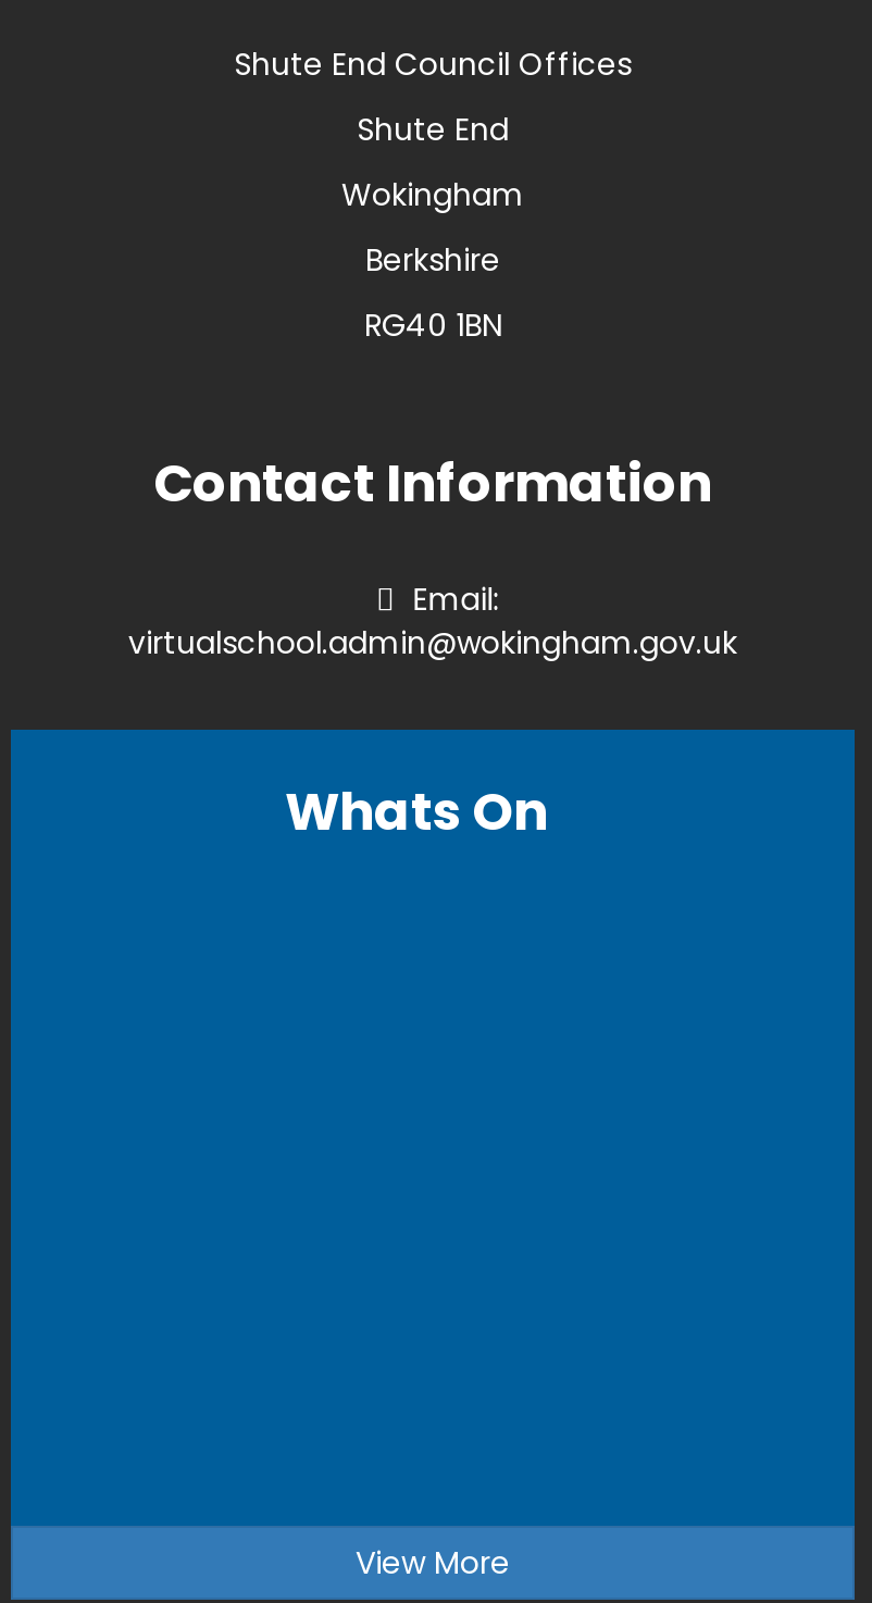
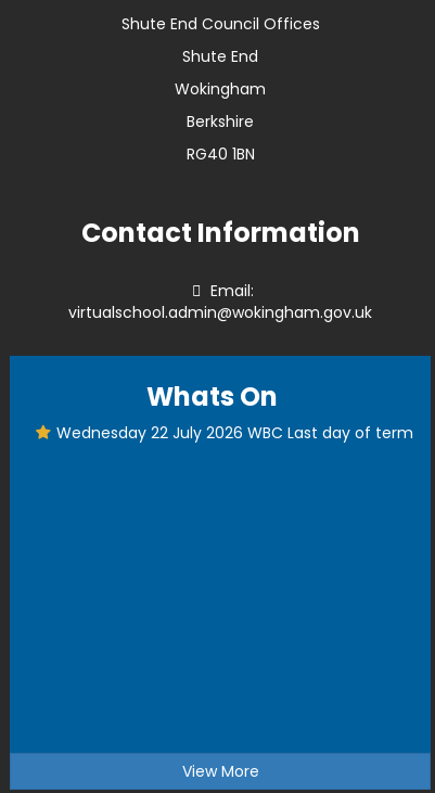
+ Wednesday 22 July 2026 WBC Last day of term
